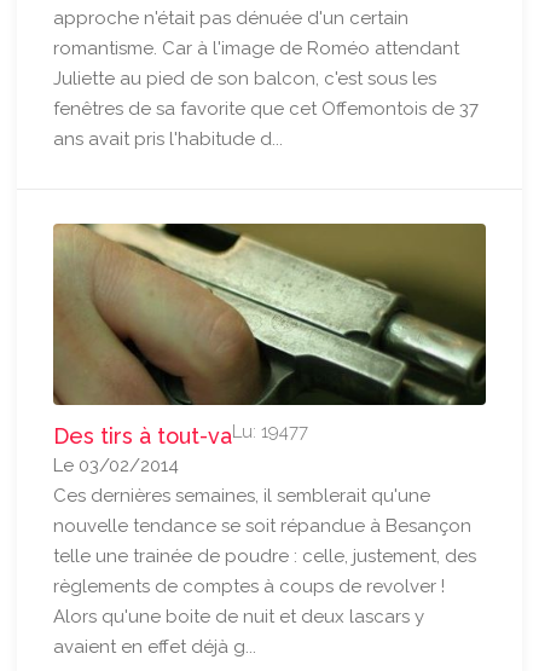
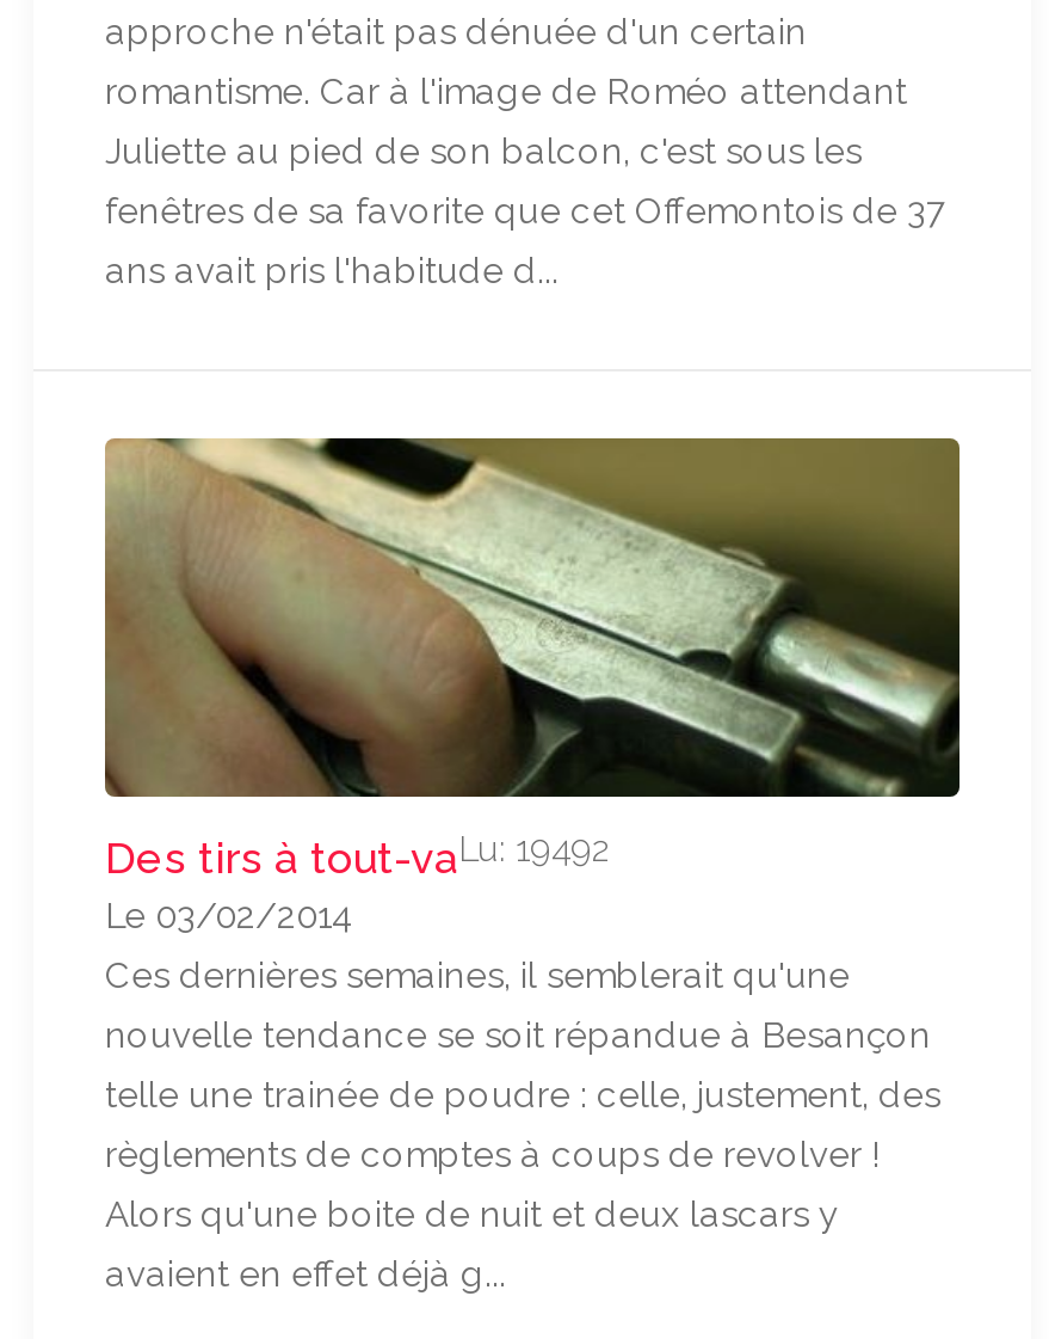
- Des tirs à tout-vaLu: 19477
+ Des tirs à tout-vaLu: 19492
